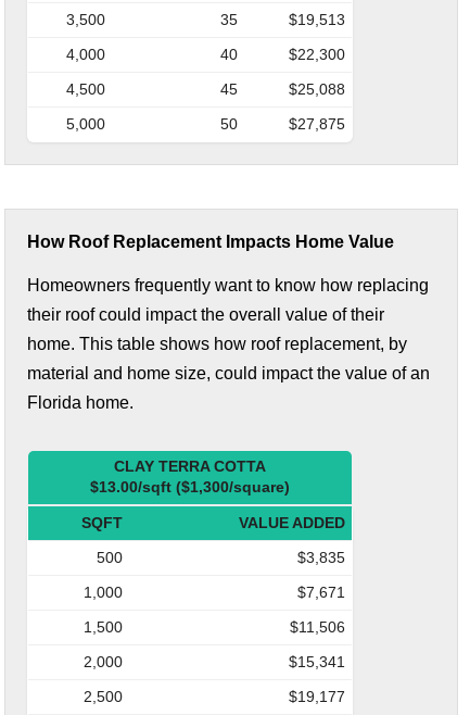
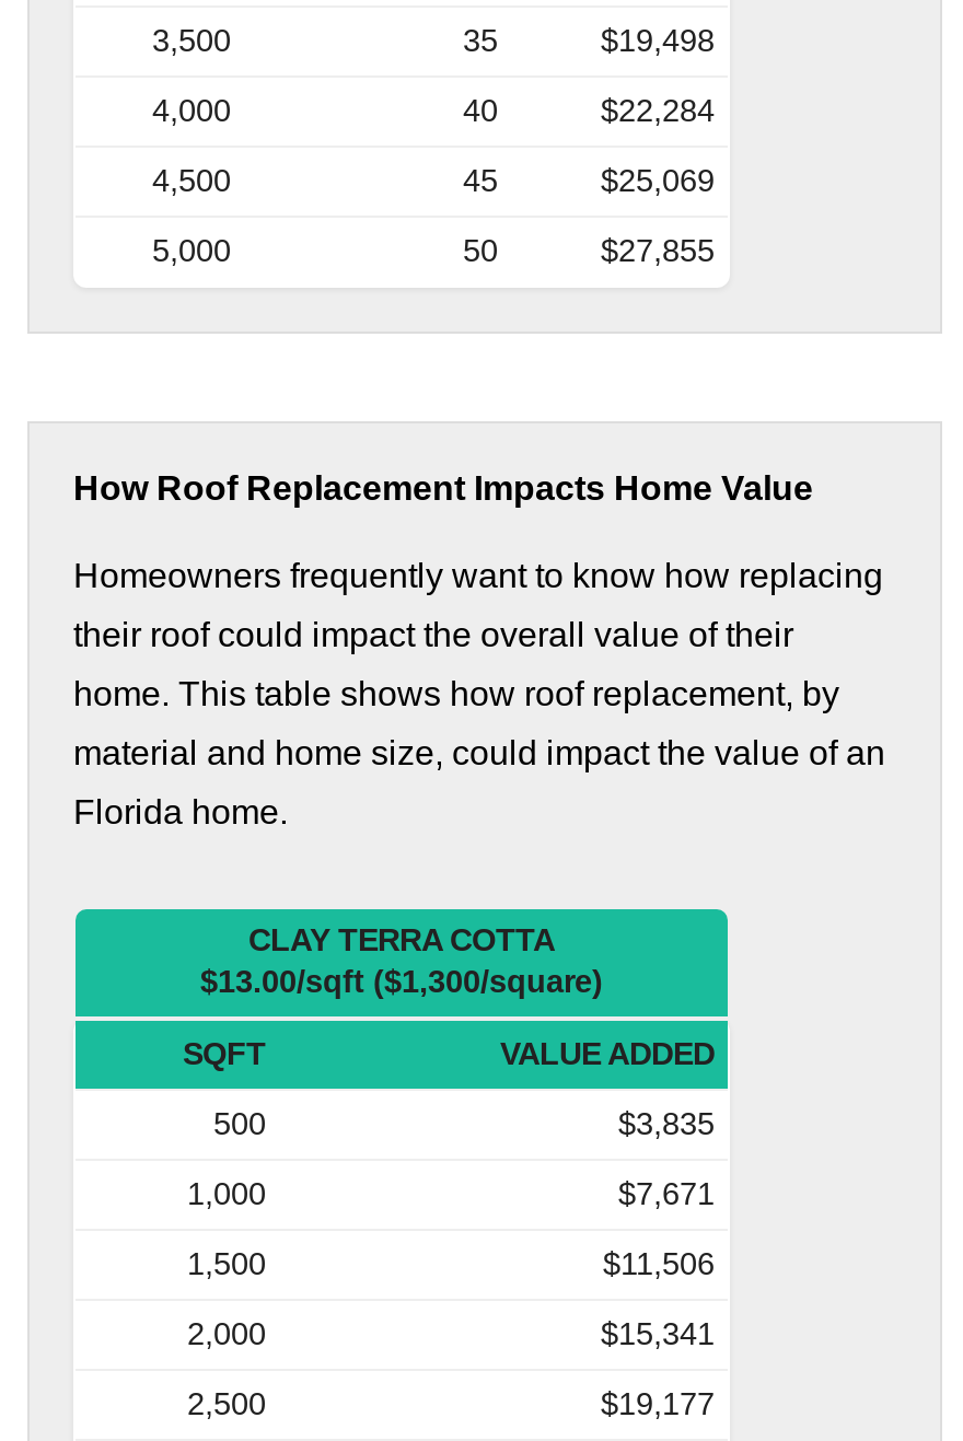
- $19,513
+ $19,498

- $22,300
+ $22,284

- $25,088
+ $25,069

- $27,875
+ $27,855
